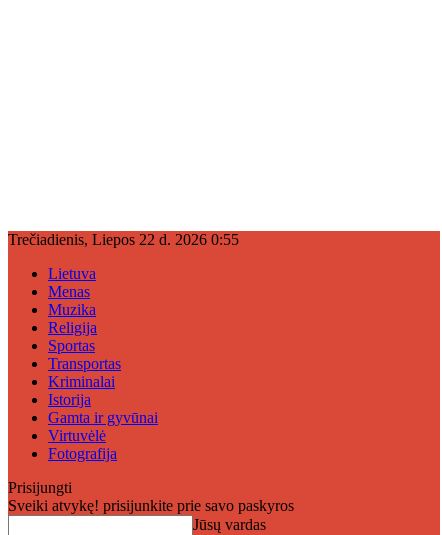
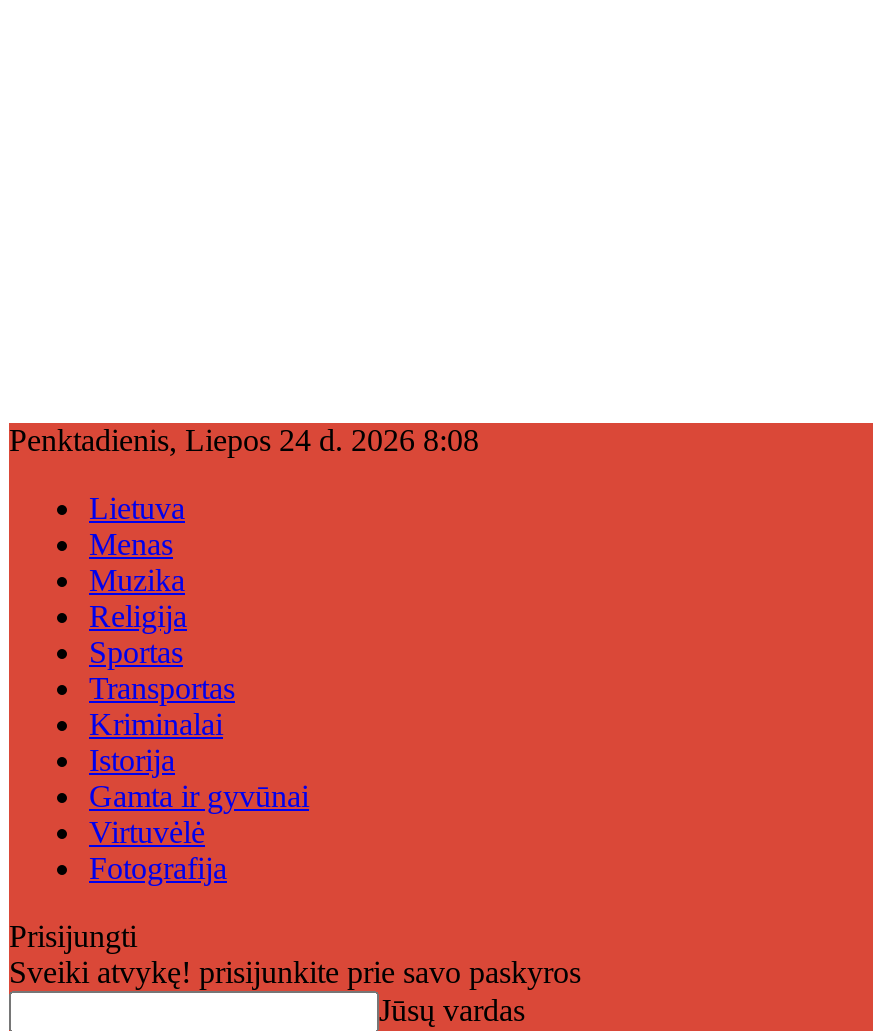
- Trečiadienis, Liepos 22 d. 2026 0:55
+ Penktadienis, Liepos 24 d. 2026 8:08
